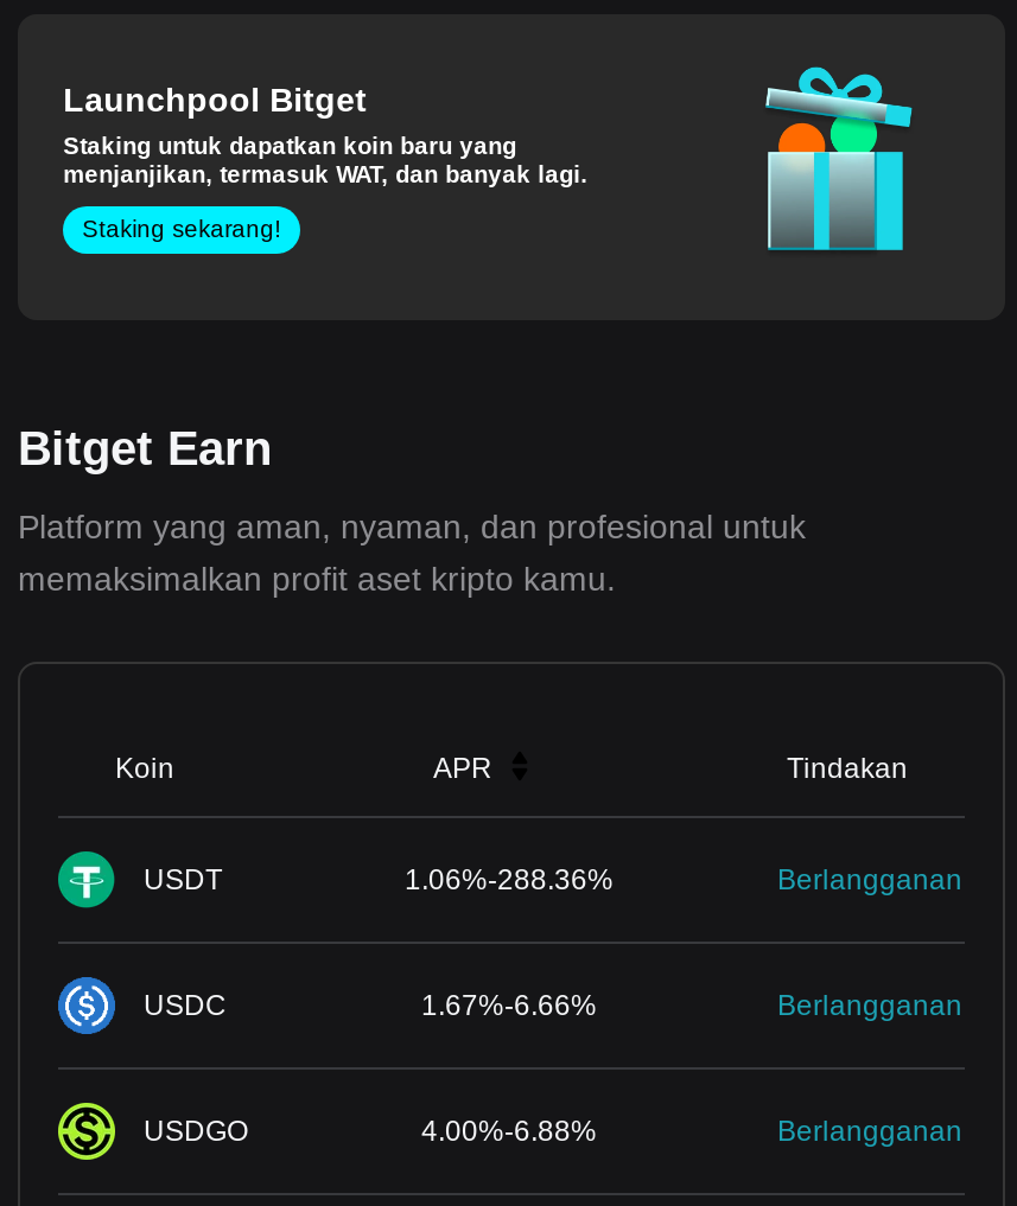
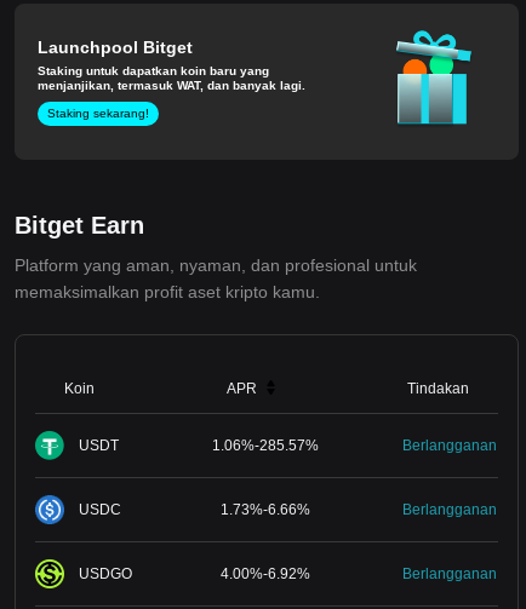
- 1.06%-288.36%
+ 1.06%-285.57%

- 1.67%-6.66%
+ 1.73%-6.66%

- 4.00%-6.88%
+ 4.00%-6.92%
